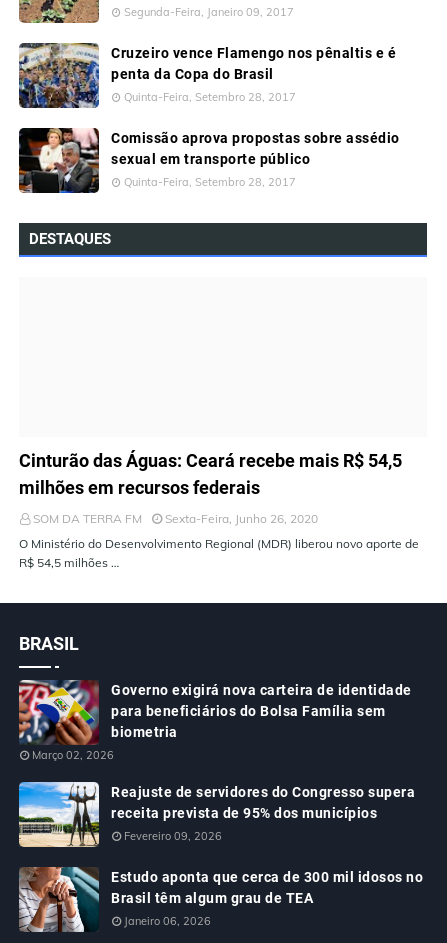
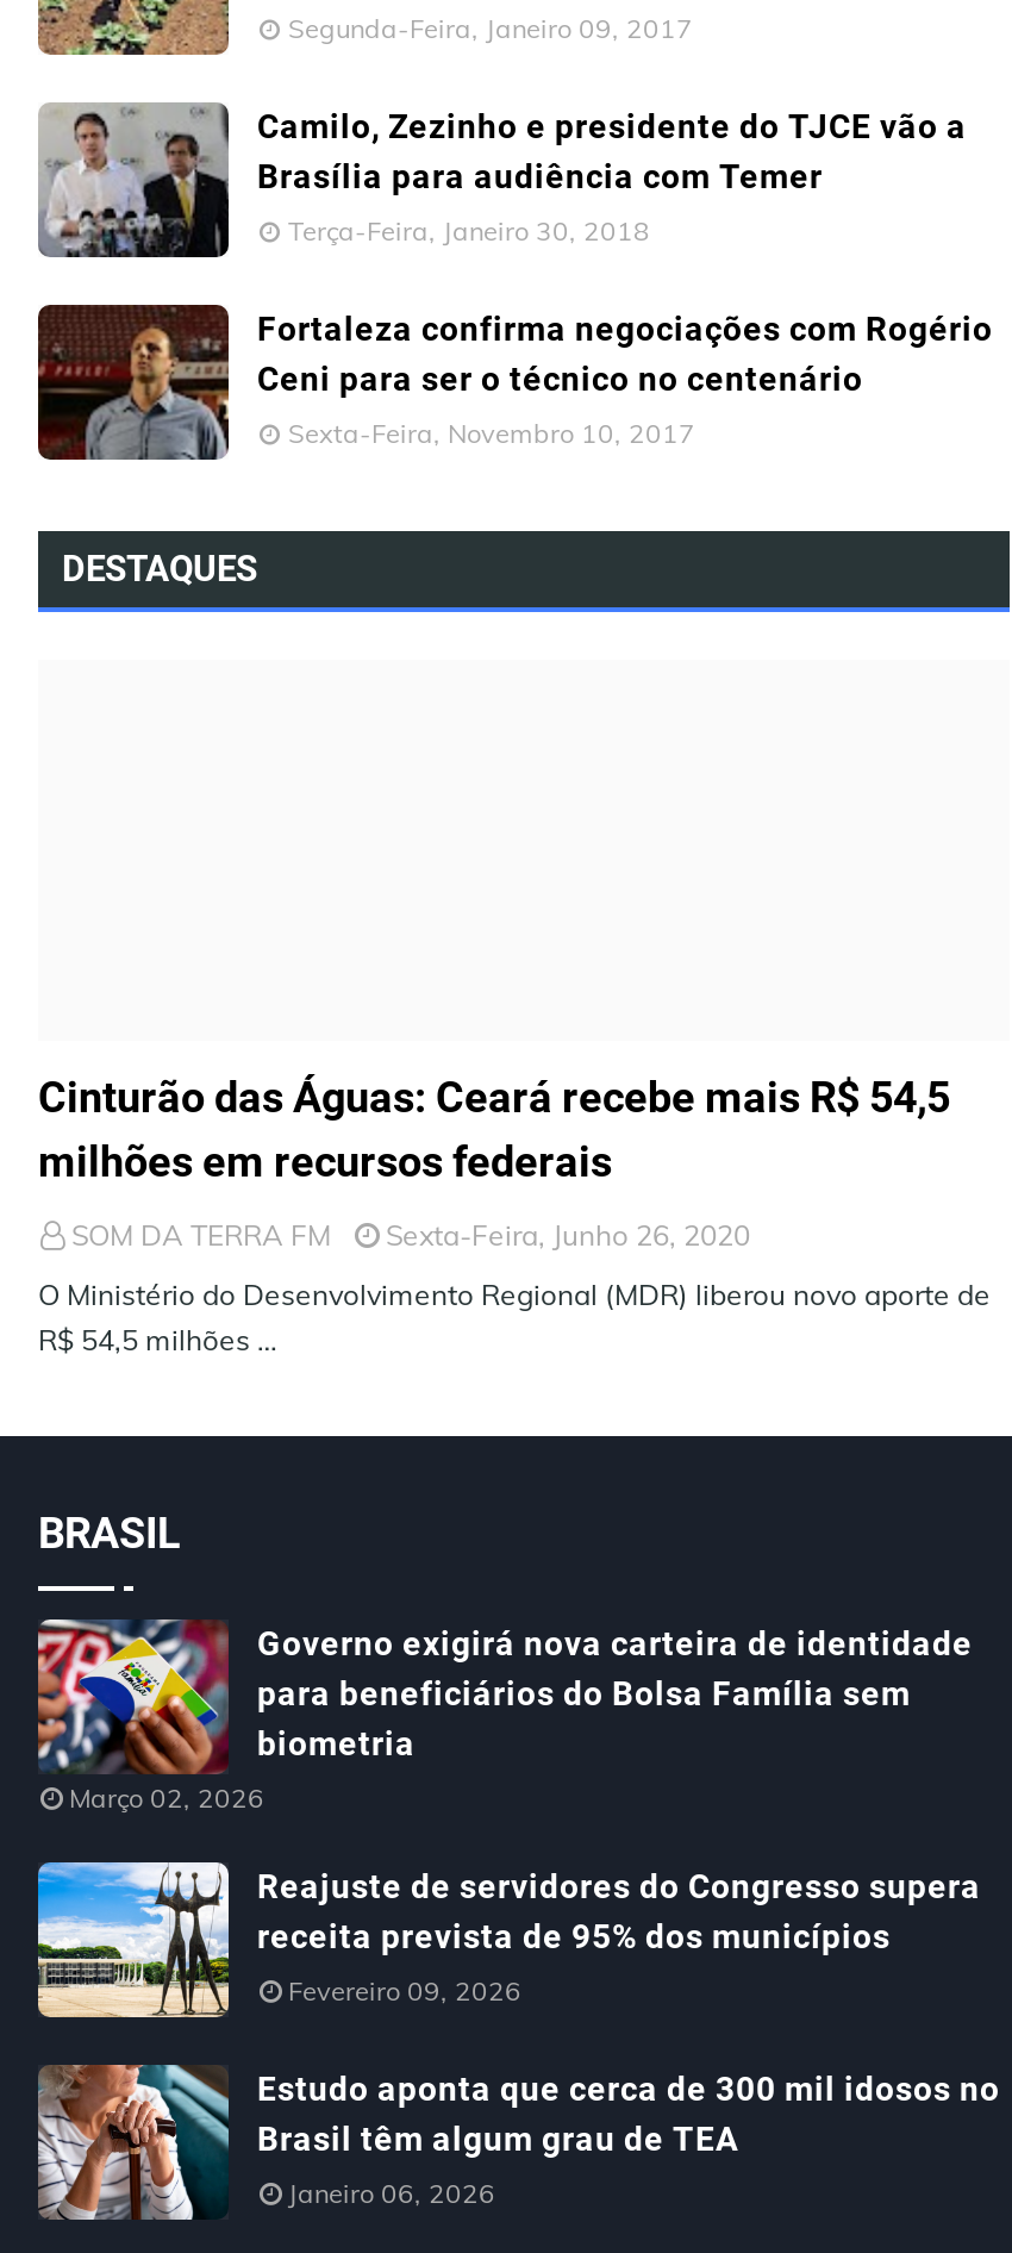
- [image]
- Cruzeiro vence Flamengo nos pênaltis e é
- penta da Copa do Brasil
+ [image]
+ Camilo, Zezinho e presidente do TJCE vão a
+ Brasília para audiência com Temer

- Quinta-Feira, Setembro 28, 2017
+ Terça-Feira, Janeiro 30, 2018

- [image]
- Comissão aprova propostas sobre assédio
- sexual em transporte público
+ [image]
+ Fortaleza confirma negociações com Rogério
+ Ceni para ser o técnico no centenário

- Quinta-Feira, Setembro 28, 2017
+ Sexta-Feira, Novembro 10, 2017
